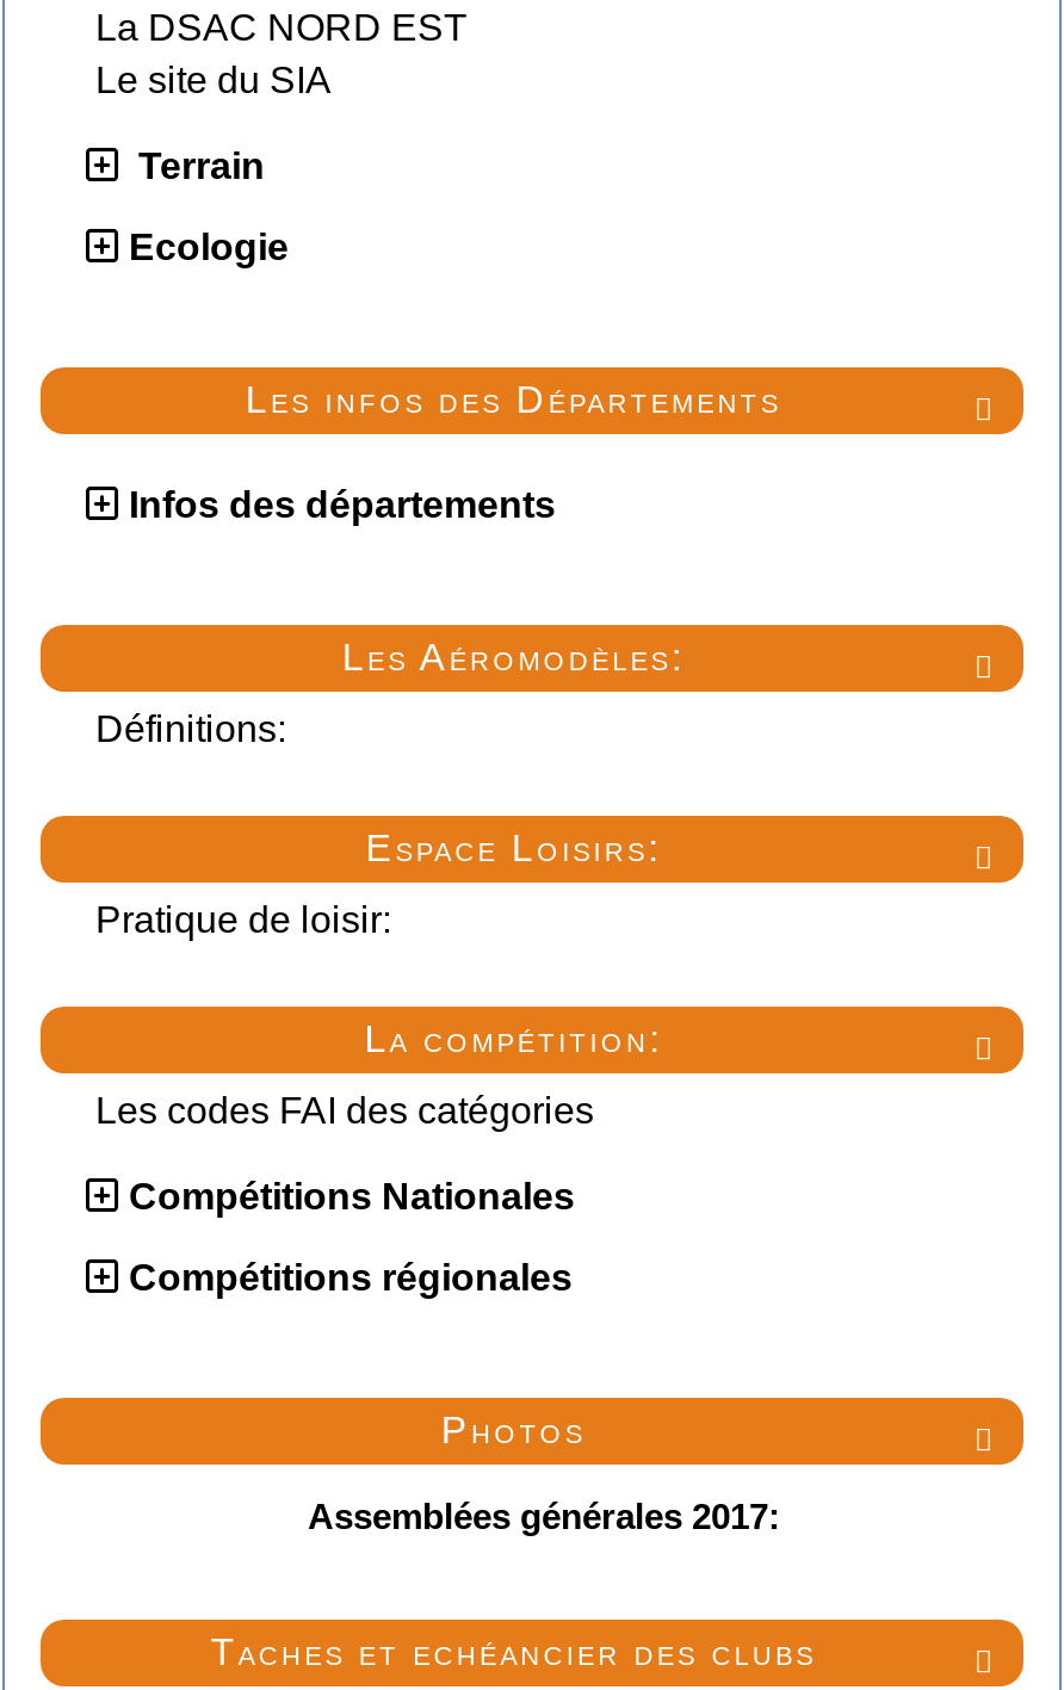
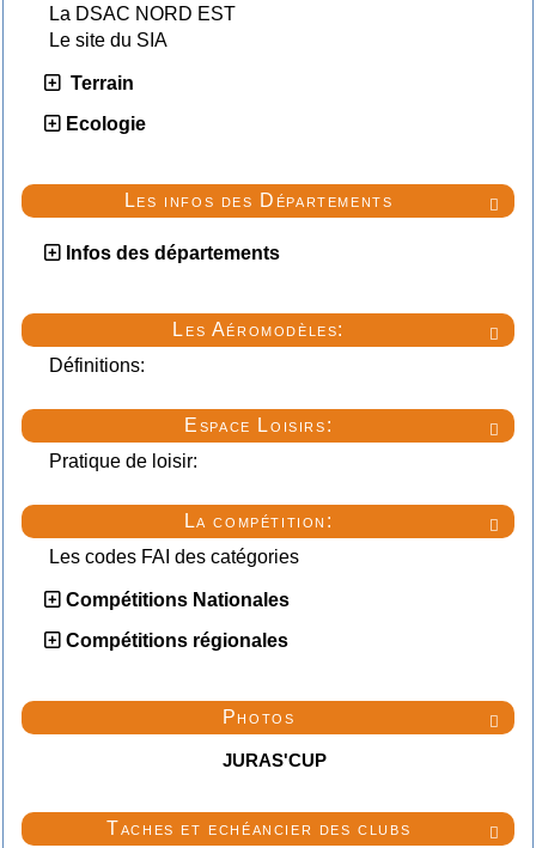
- Assemblées générales 2017:
+ JURAS'CUP
